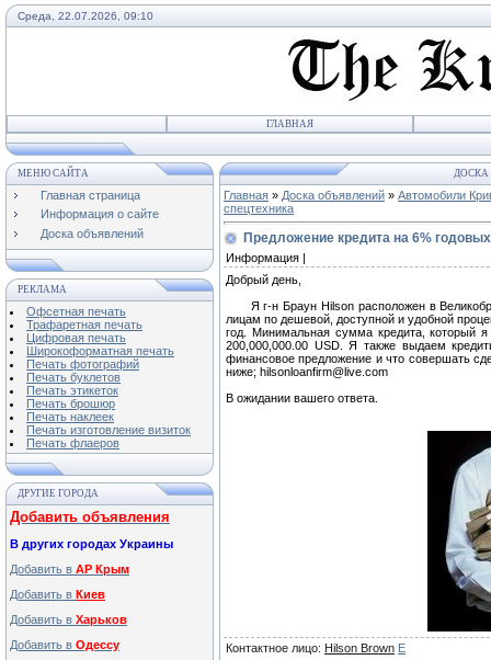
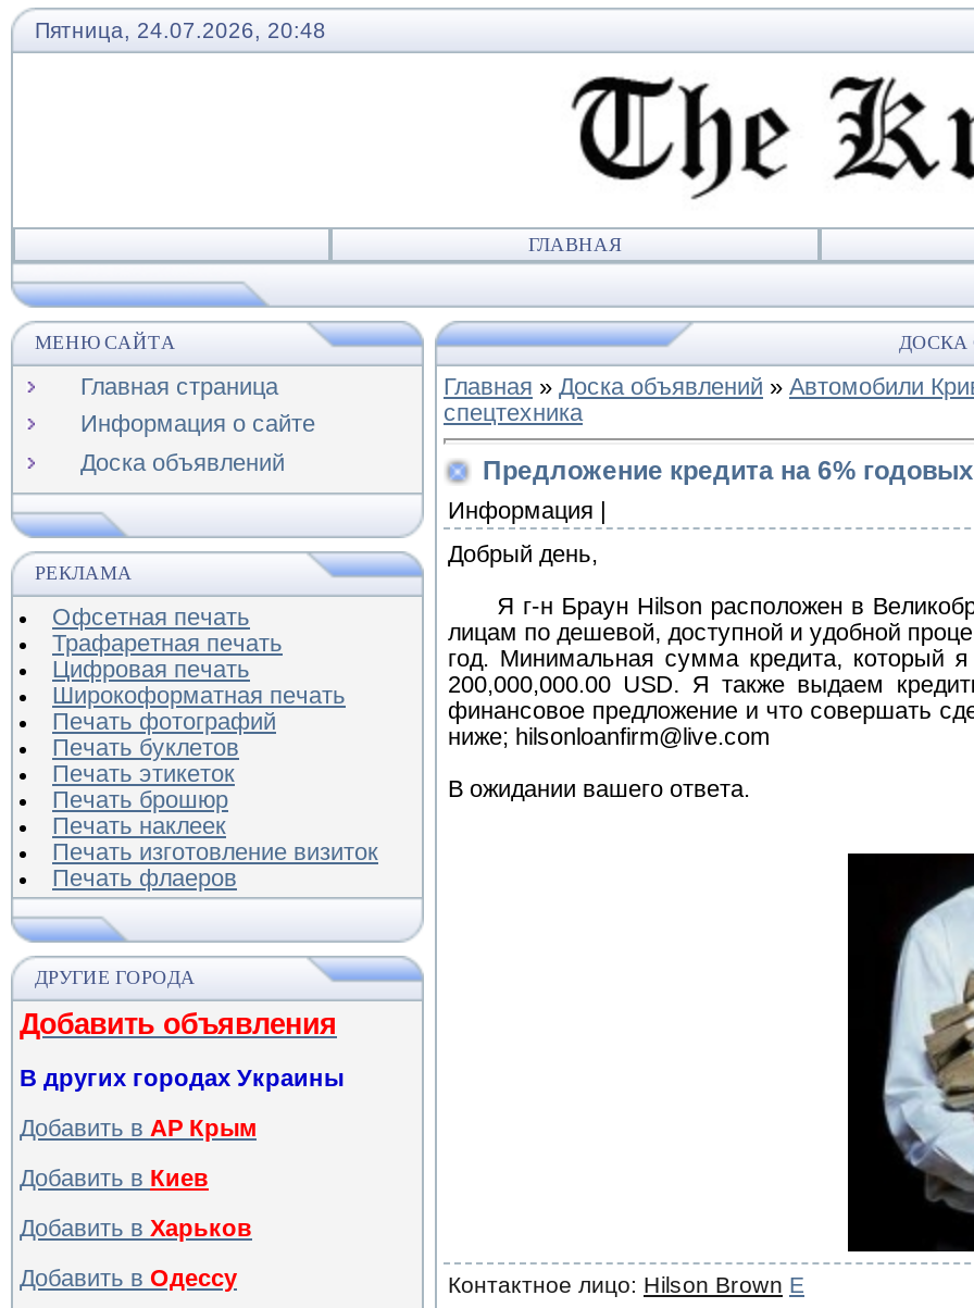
- Среда, 22.07.2026, 09:10
+ Пятница, 24.07.2026, 20:48
